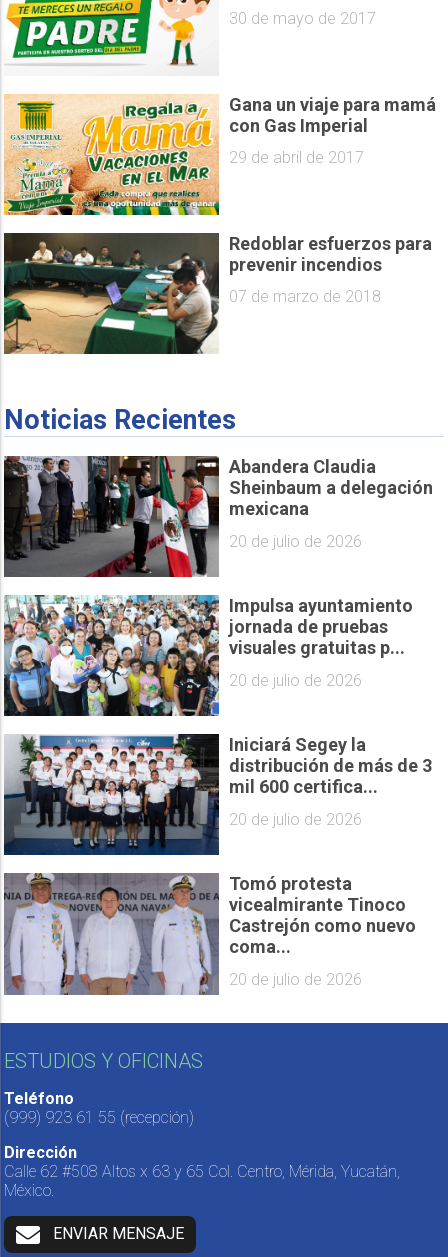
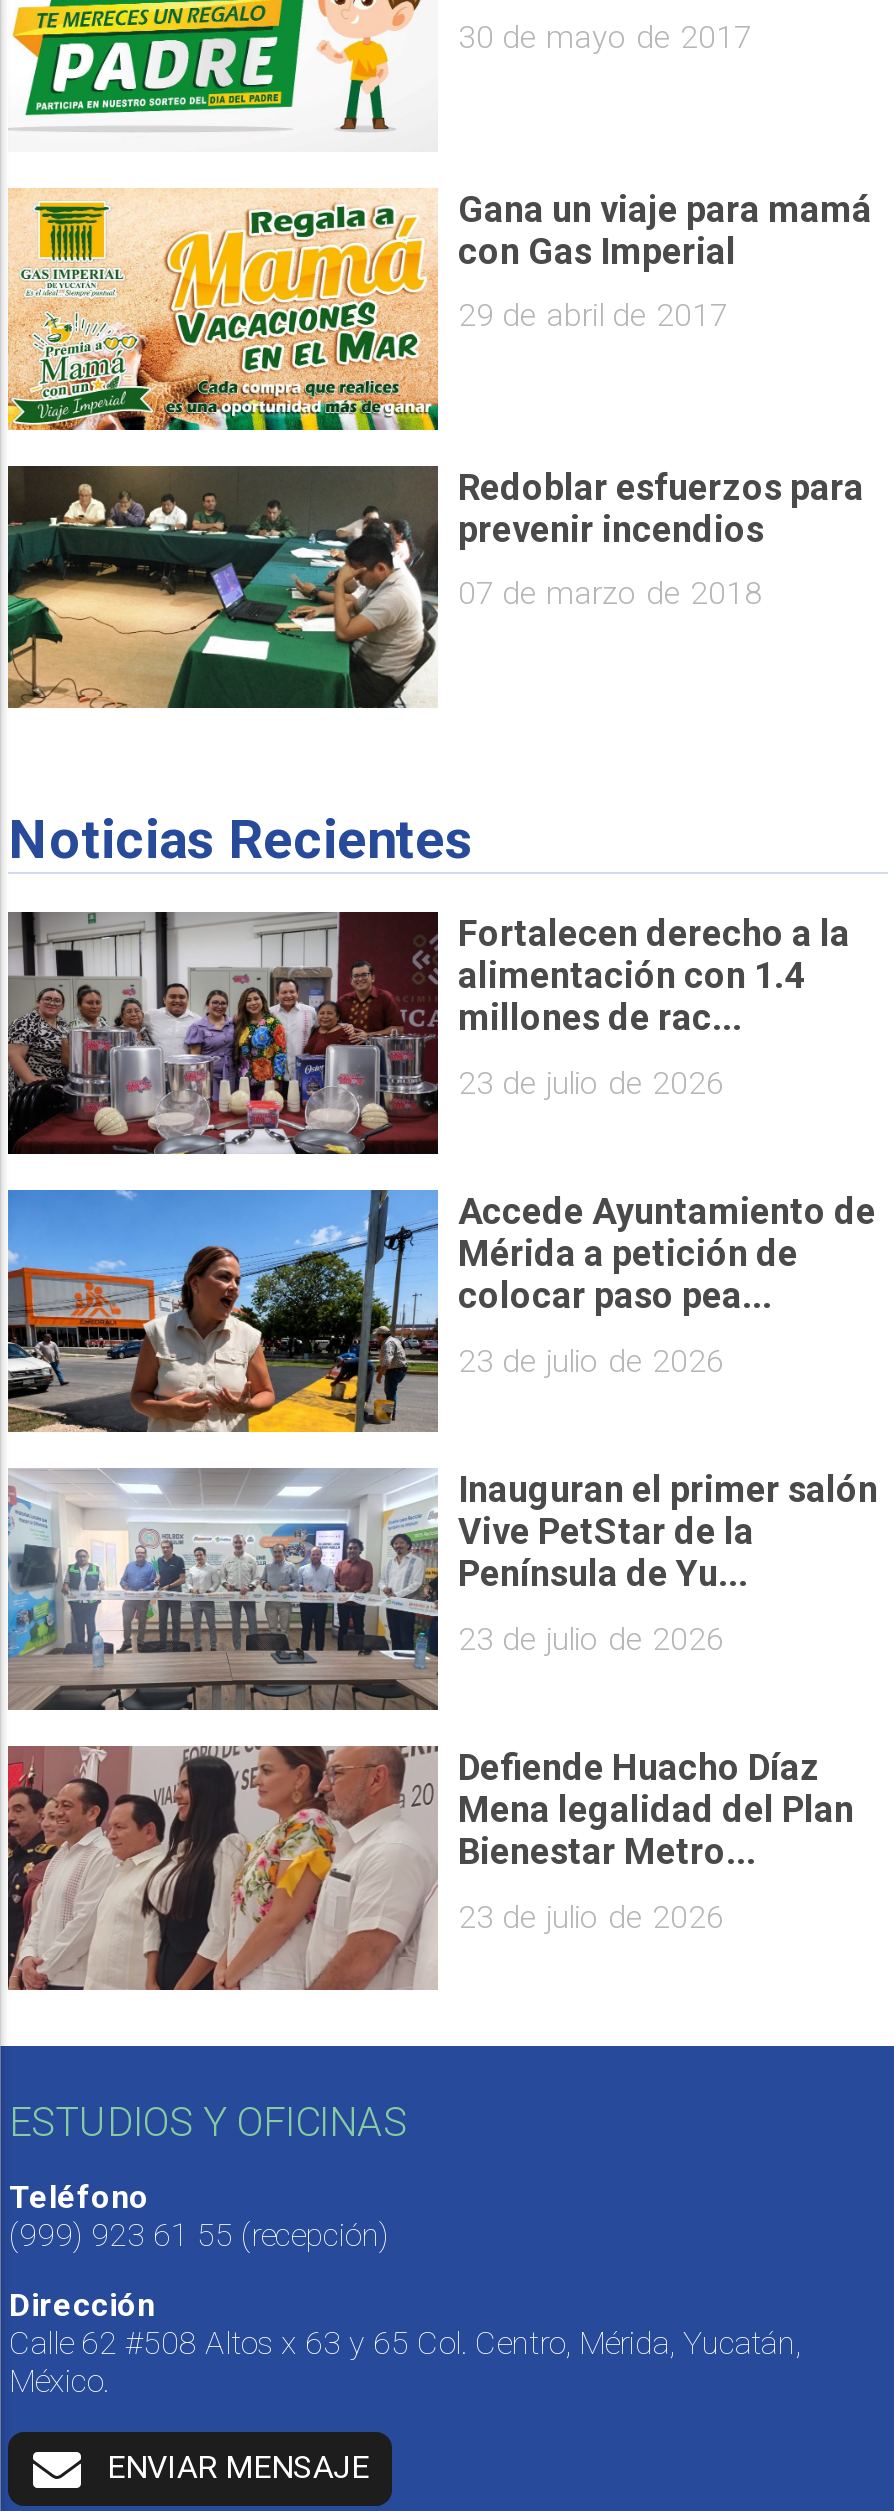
- [image]
- Abandera Claudia
- Sheinbaum a delegación
- mexicana
+ [image]
+ Fortalecen derecho a la
+ alimentación con 1.4
+ millones de rac...

- 20 de julio de 2026
+ 23 de julio de 2026

- [image]
- Impulsa ayuntamiento
- jornada de pruebas
- visuales gratuitas p...
+ [image]
+ Accede Ayuntamiento de
+ Mérida a petición de
+ colocar paso pea...

- 20 de julio de 2026
+ 23 de julio de 2026

- [image]
- Iniciará Segey la
- distribución de más de 3
- mil 600 certifica...
+ [image]
+ Inauguran el primer salón
+ Vive PetStar de la
+ Península de Yu...

- 20 de julio de 2026
+ 23 de julio de 2026

- [image]
- Tomó protesta
- vicealmirante Tinoco
- Castrejón como nuevo
- coma...
+ [image]
+ Defiende Huacho Díaz
+ Mena legalidad del Plan
+ Bienestar Metro...

- 20 de julio de 2026
+ 23 de julio de 2026
